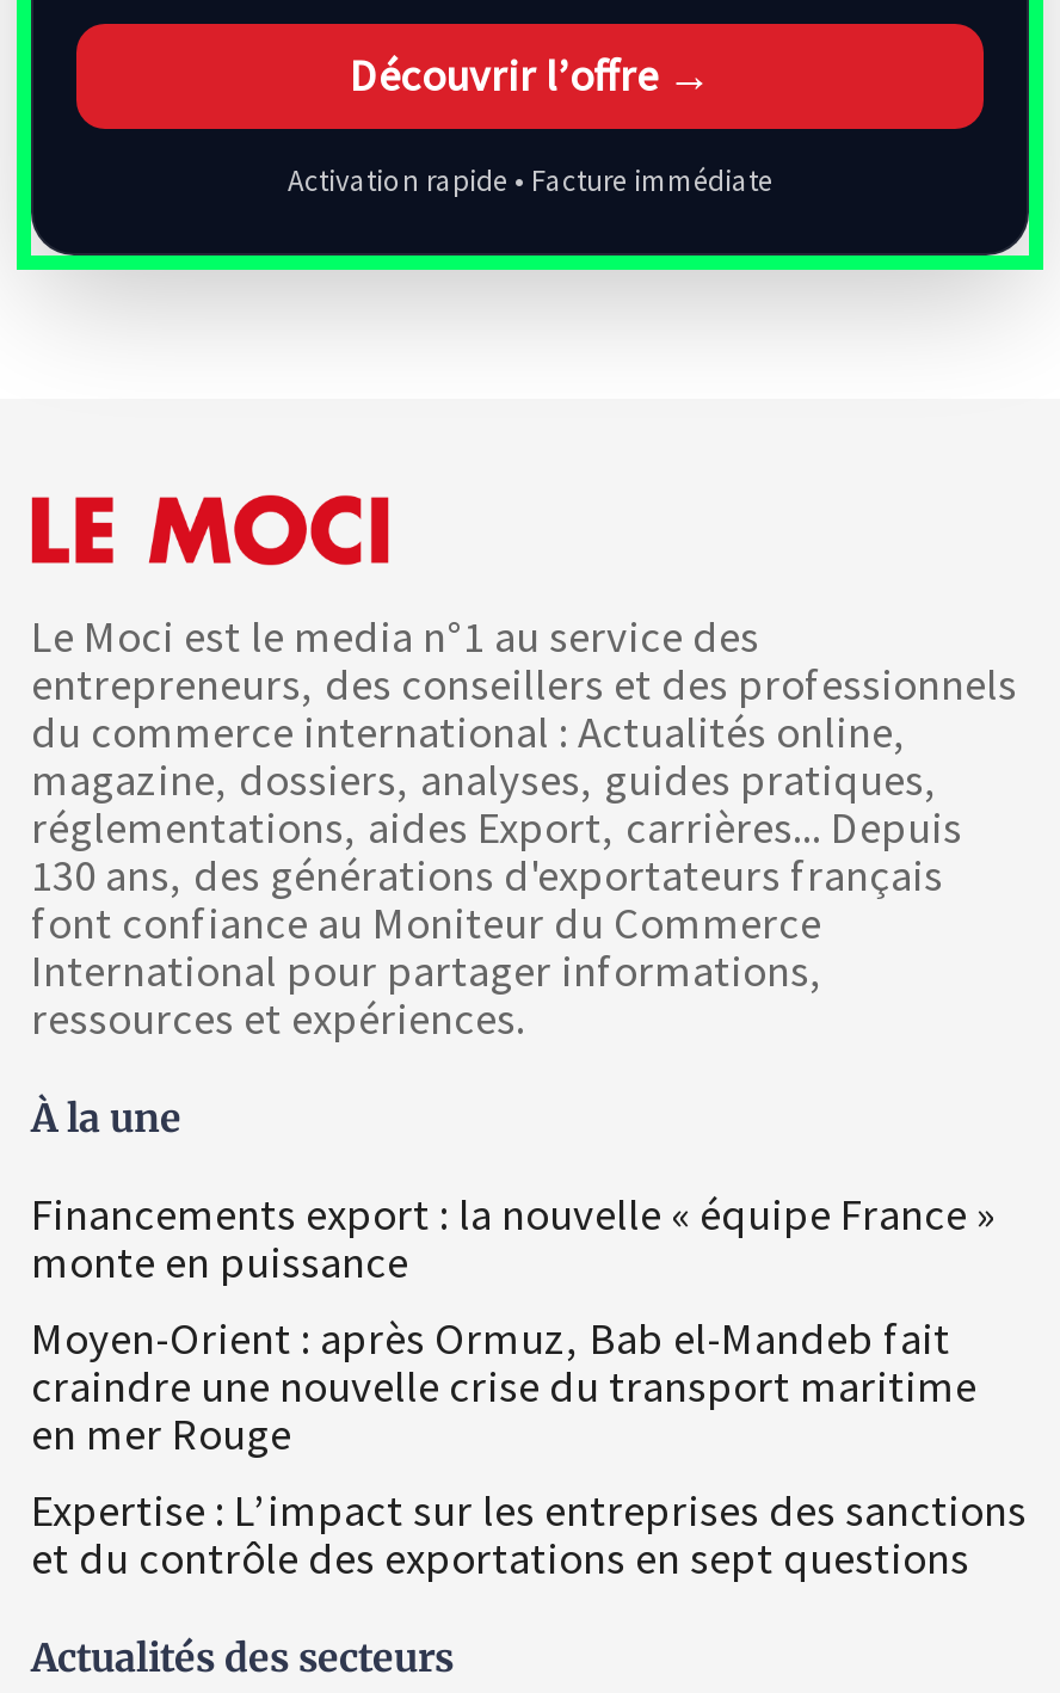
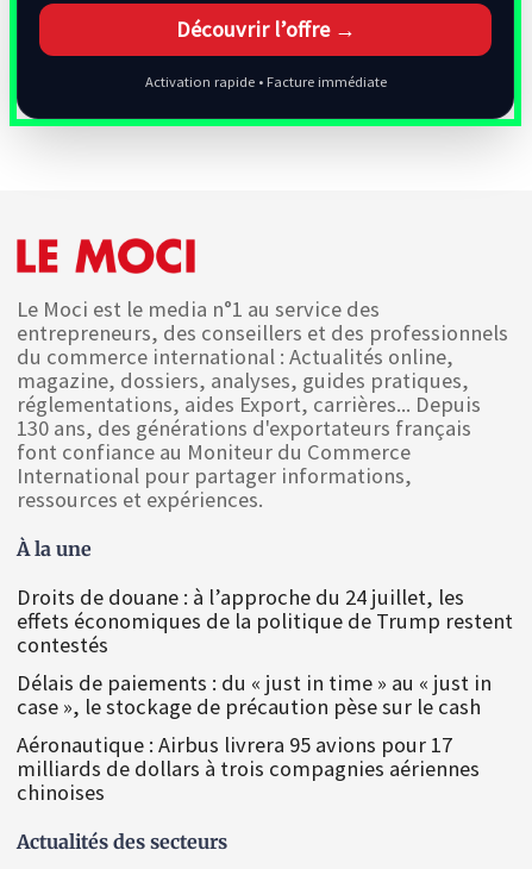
- Financements export : la nouvelle « équipe France »
- monte en puissance
- Moyen-Orient : après Ormuz, Bab el-Mandeb fait
- craindre une nouvelle crise du transport maritime
- en mer Rouge
- Expertise : L’impact sur les entreprises des sanctions
- et du contrôle des exportations en sept questions
+ Droits de douane : à l’approche du 24 juillet, les
+ effets économiques de la politique de Trump restent
+ contestés
+ Délais de paiements : du « just in time » au « just in
+ case », le stockage de précaution pèse sur le cash
+ Aéronautique : Airbus livrera 95 avions pour 17
+ milliards de dollars à trois compagnies aériennes
+ chinoises
